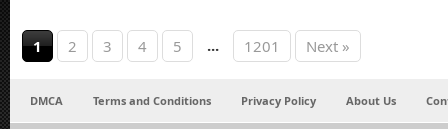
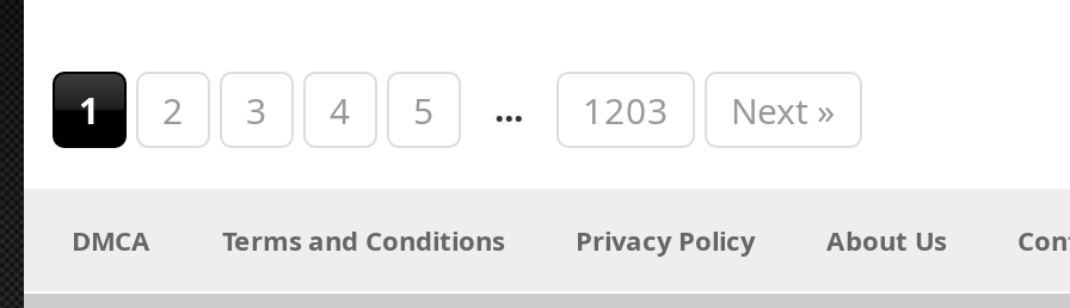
- 1201
+ 1203
